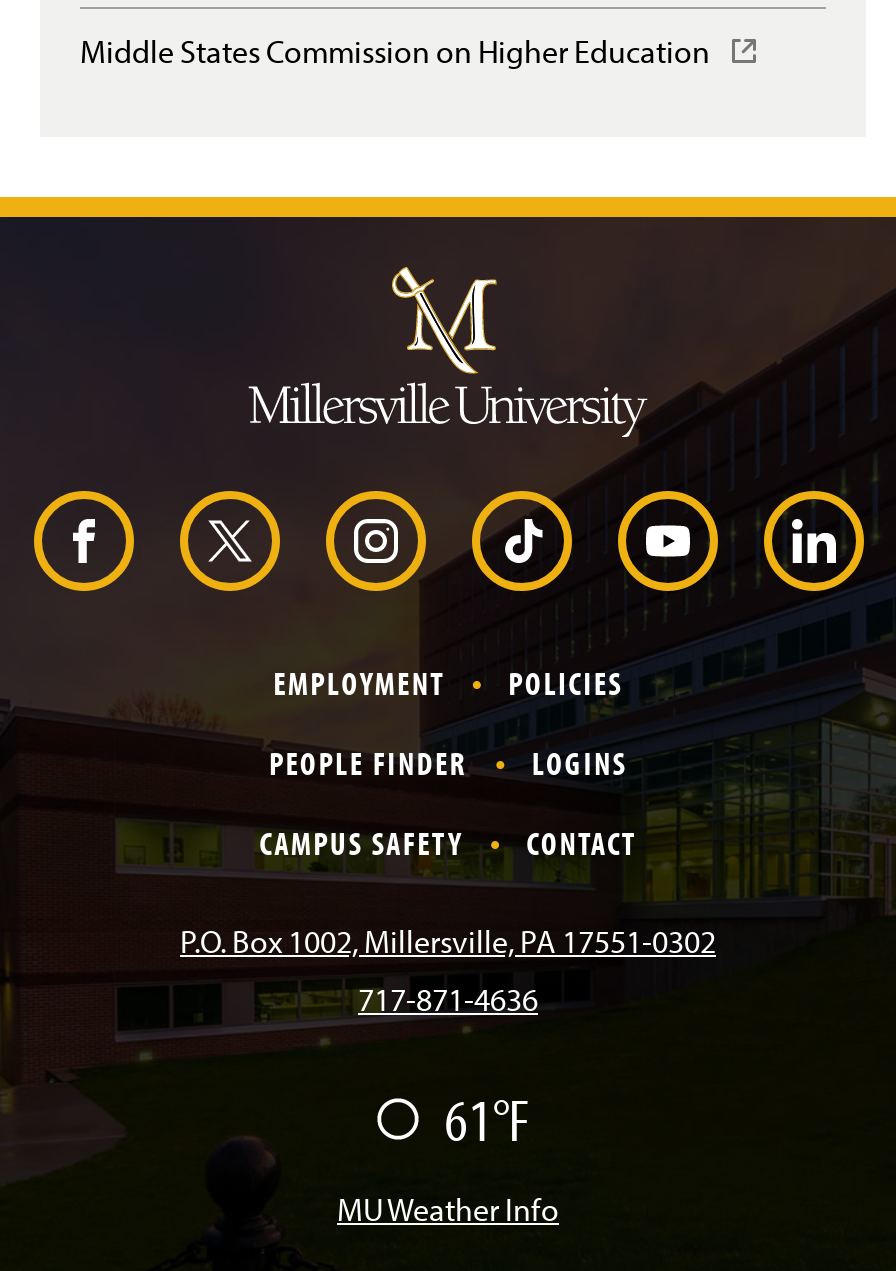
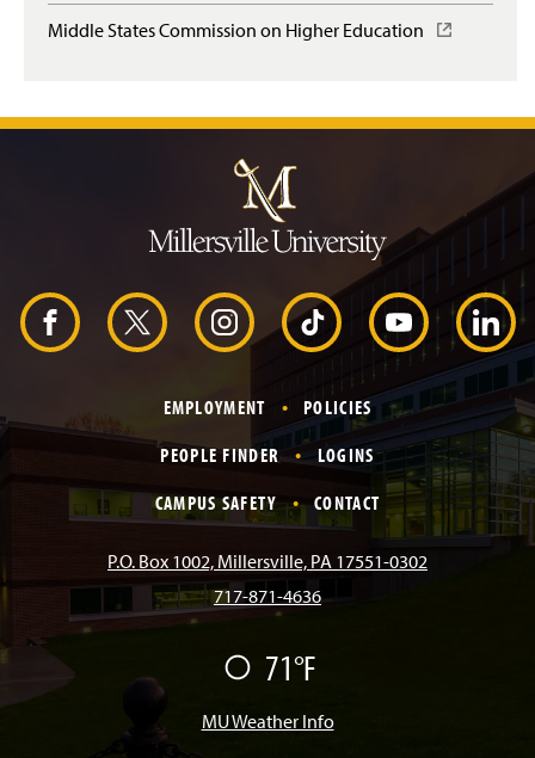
- 61°F
+ 71°F
